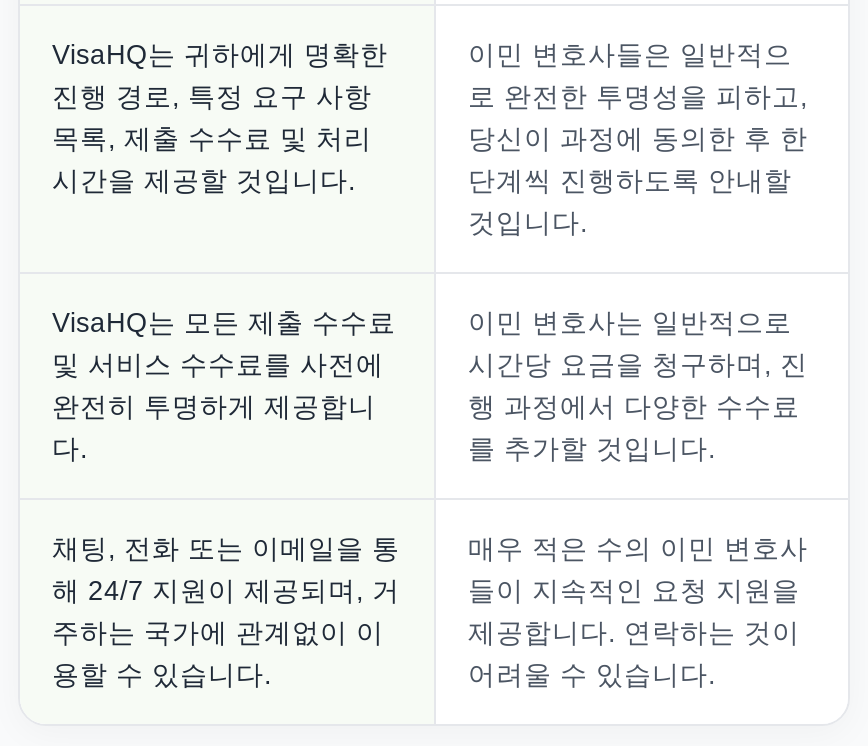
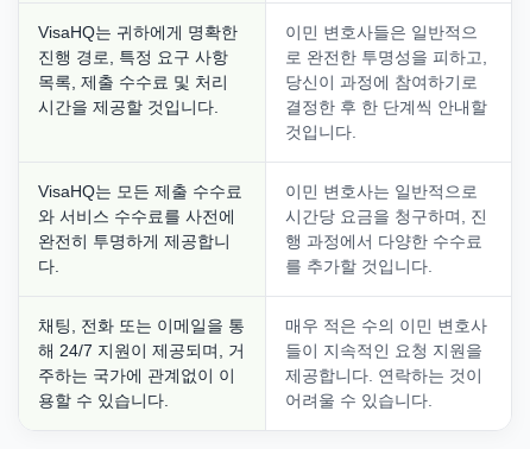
- 당신이 과정에 동의한 후 한
- 단계씩 진행하도록 안내할
+ 당신이 과정에 참여하기로
+ 결정한 후 한 단계씩 안내할

- 및 서비스 수수료를 사전에
+ 와 서비스 수수료를 사전에
